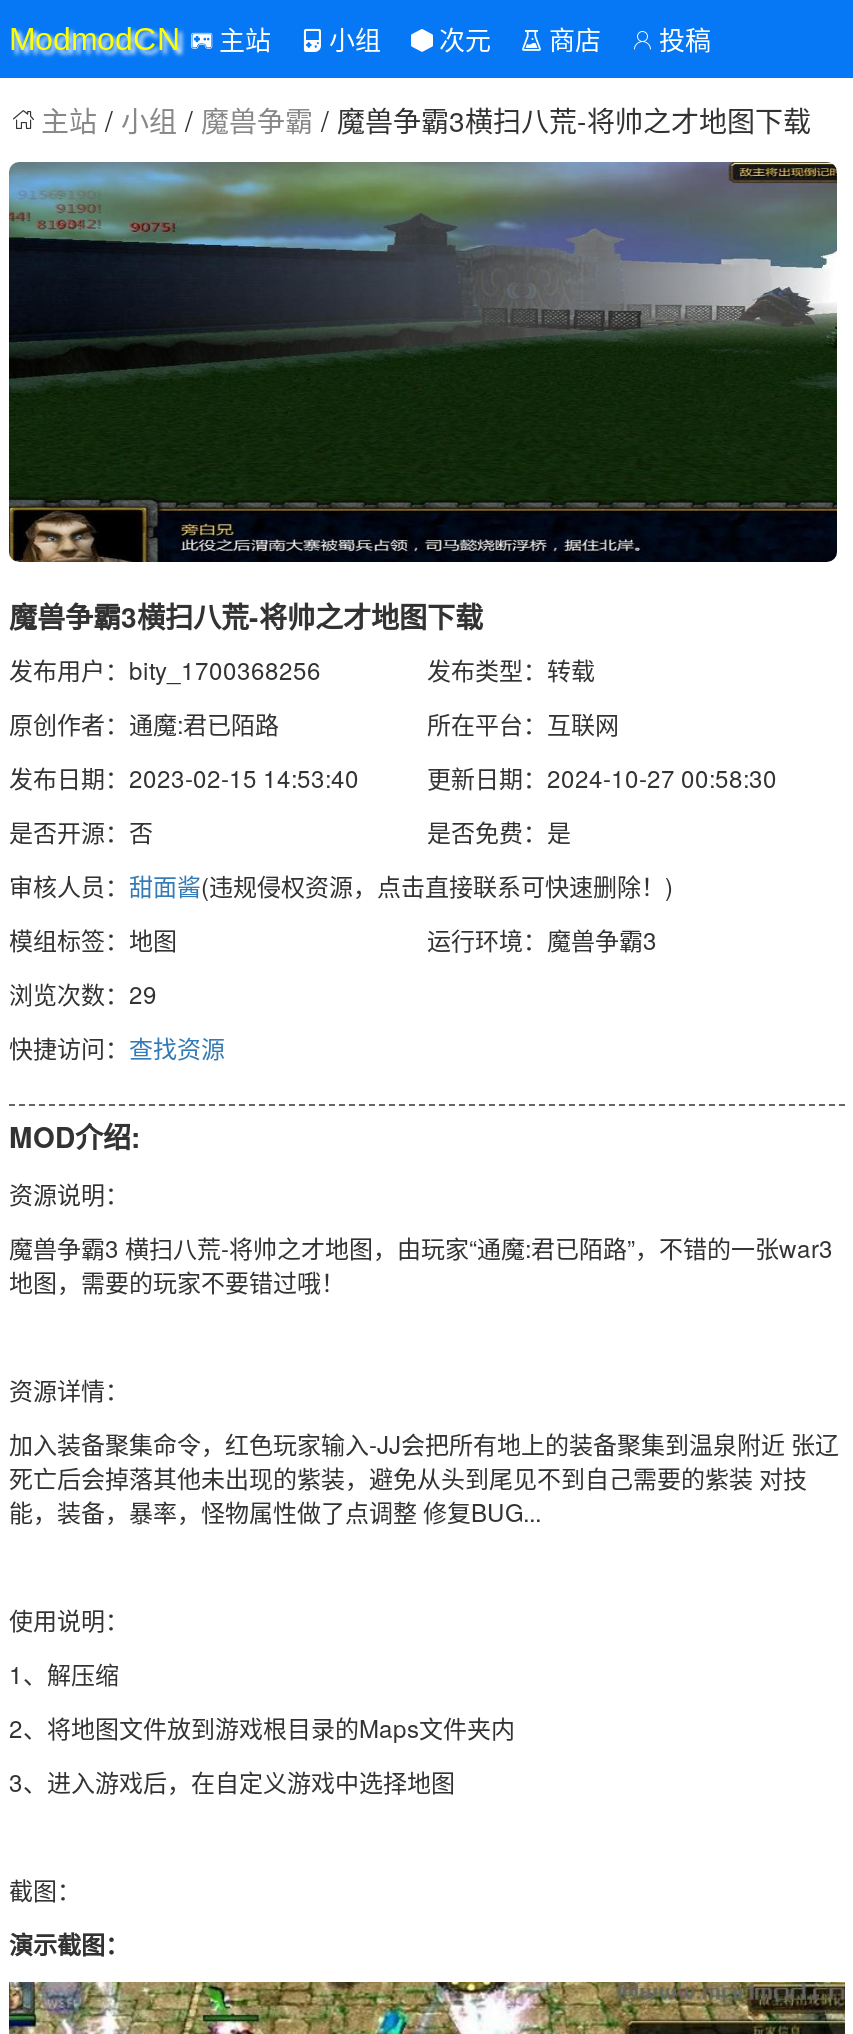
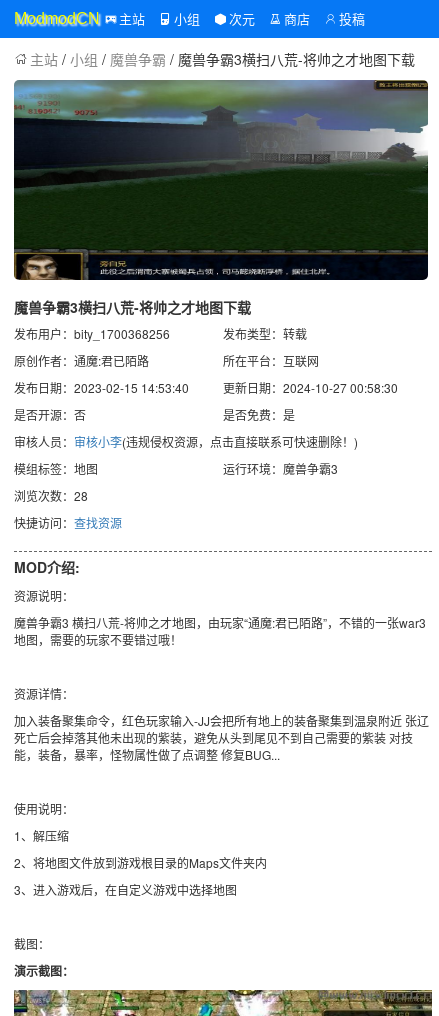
- 审核人员：甜面酱(违规侵权资源，点击直接联系可快速删除！)
+ 审核人员：审核小李(违规侵权资源，点击直接联系可快速删除！)

- 浏览次数：29
+ 浏览次数：28
